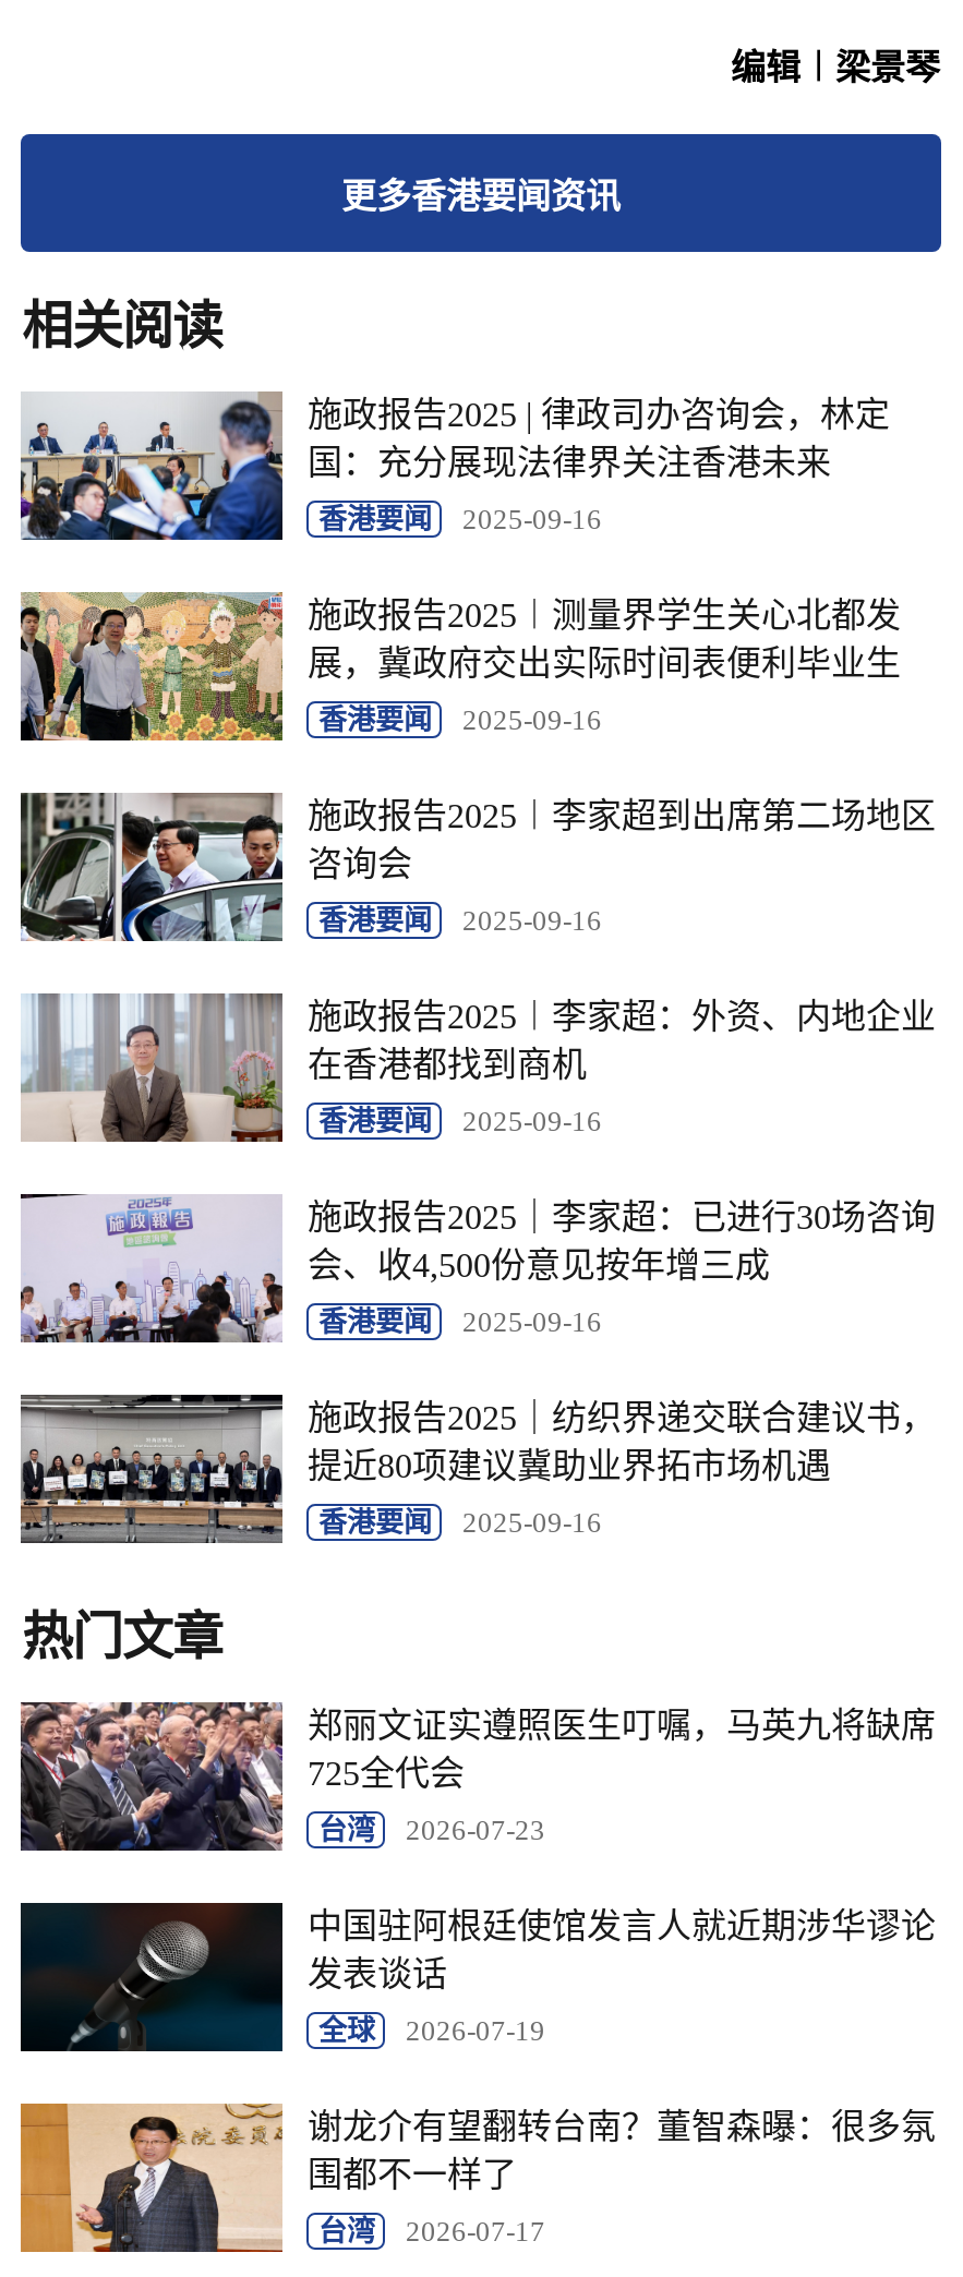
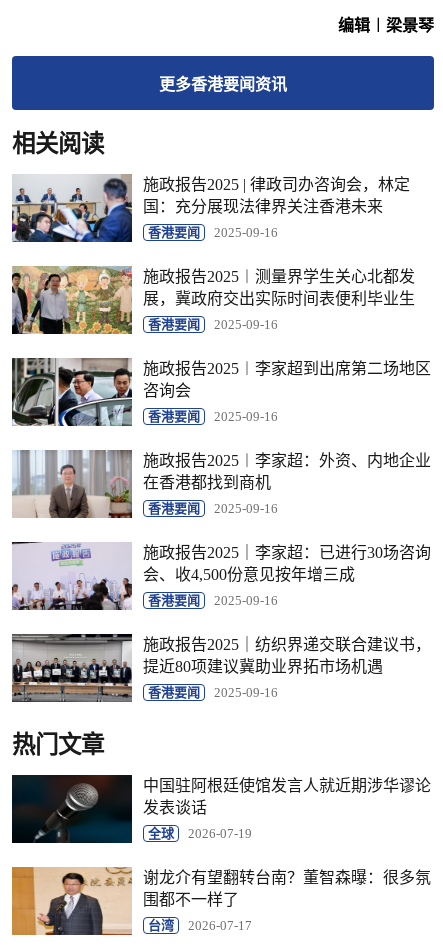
- [image]
- 郑丽文证实遵照医生叮嘱，马英九将缺席
- 725全代会
- 台湾
- 2026-07-23
